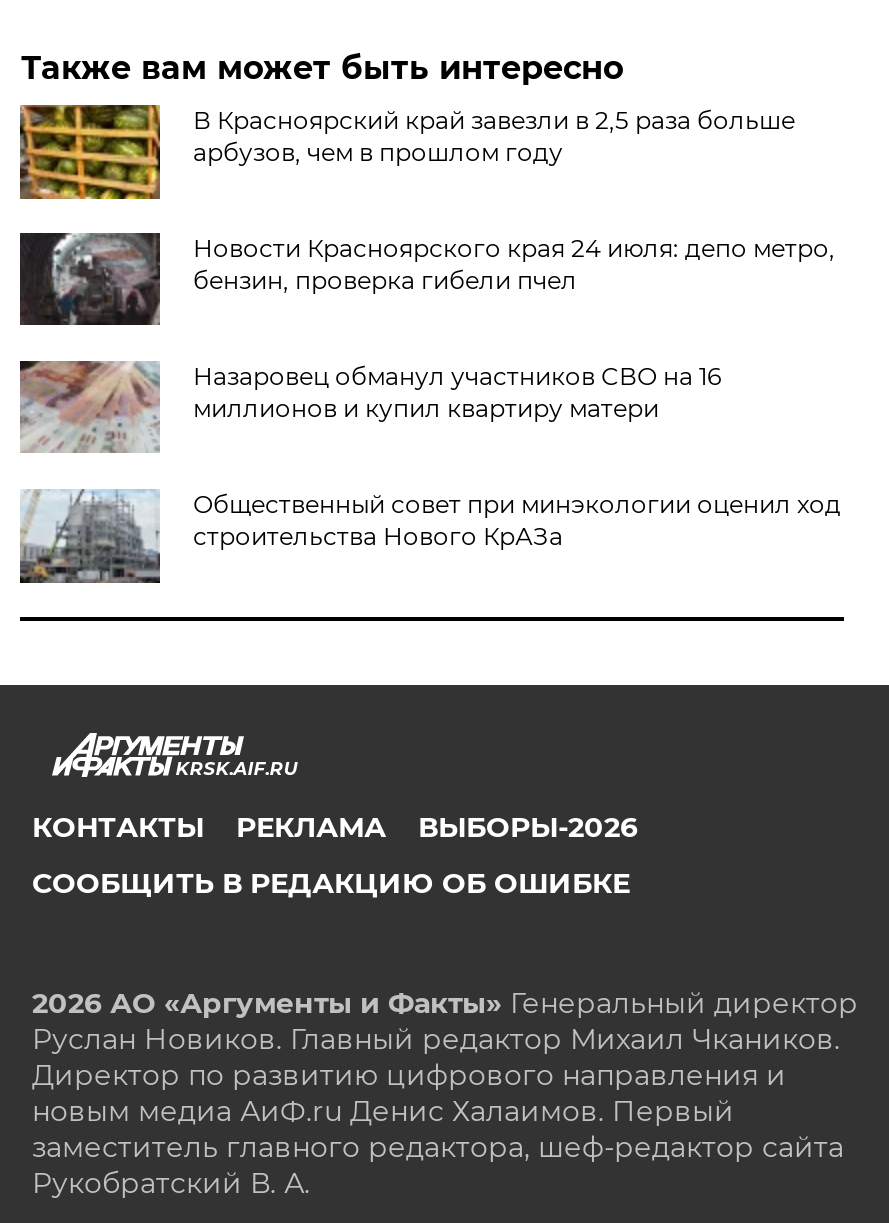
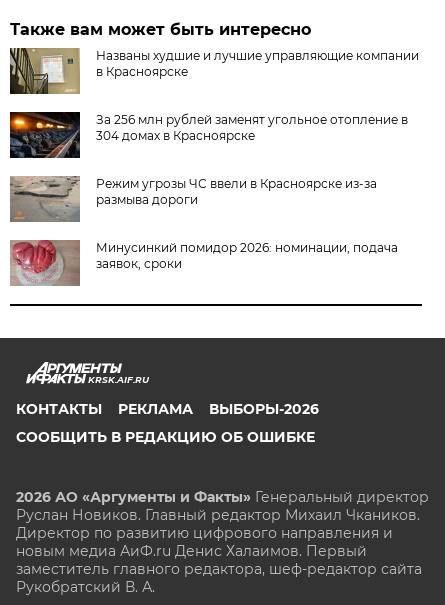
- [image]
- В Красноярский край завезли в 2,5 раза больше
- арбузов, чем в прошлом году
+ [image]
+ Названы худшие и лучшие управляющие компании
+ в Красноярске

- [image]
- Новости Красноярского края 24 июля: депо метро,
- бензин, проверка гибели пчел
+ [image]
+ За 256 млн рублей заменят угольное отопление в
+ 304 домах в Красноярске

- [image]
- Назаровец обманул участников СВО на 16
- миллионов и купил квартиру матери
+ [image]
+ Режим угрозы ЧС ввели в Красноярске из-за
+ размыва дороги

- [image]
- Общественный совет при минэкологии оценил ход
- строительства Нового КрАЗа
+ [image]
+ Минусинкий помидор 2026: номинации, подача
+ заявок, сроки
